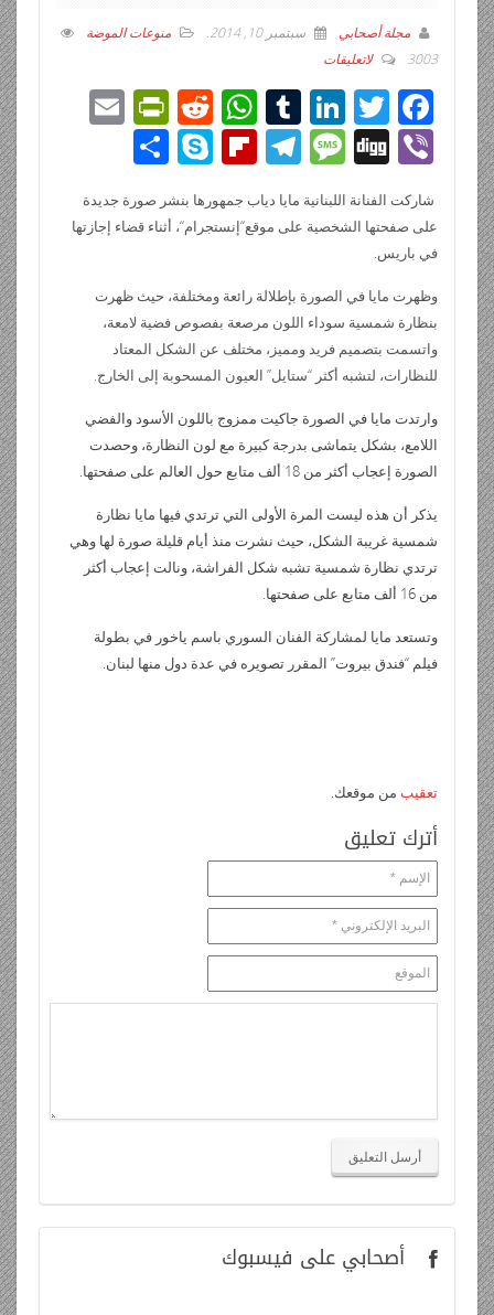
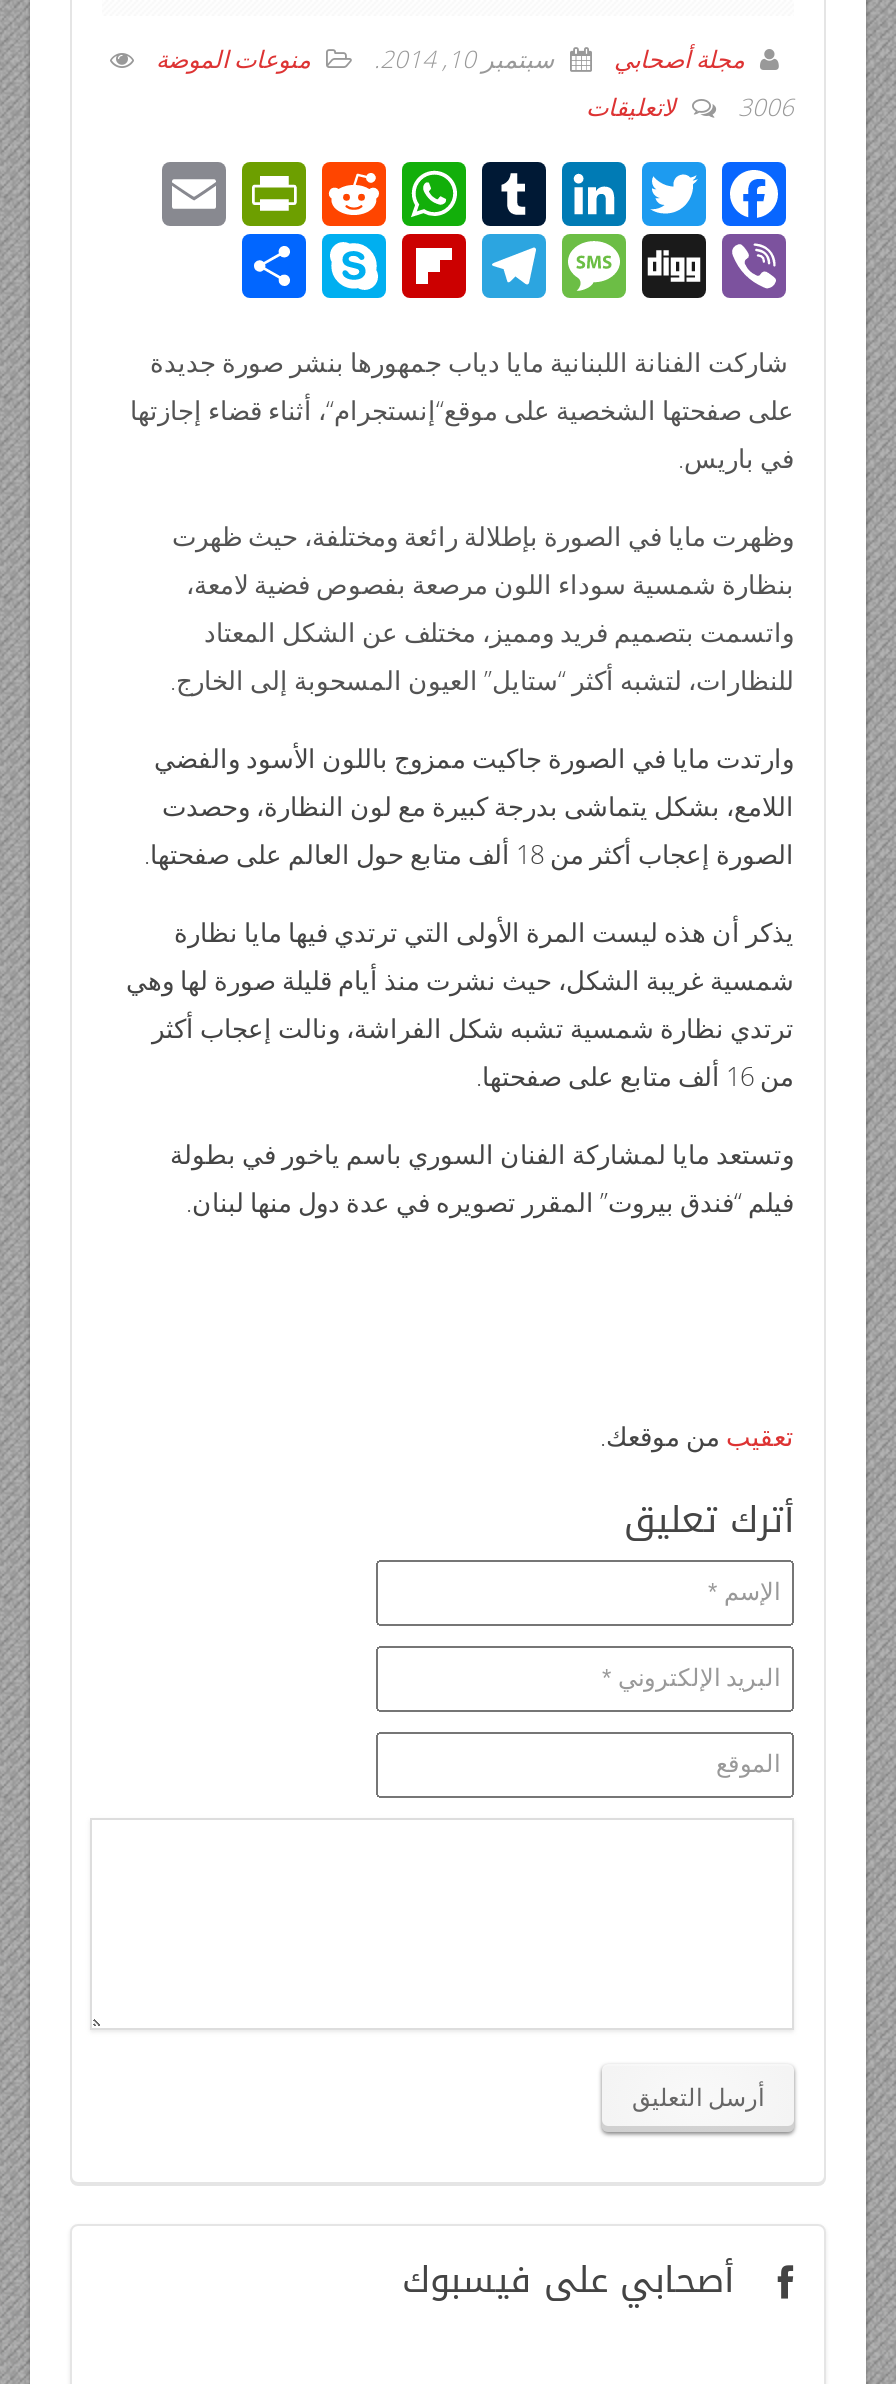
- 3003 لاتعليقات
+ 3006 لاتعليقات
